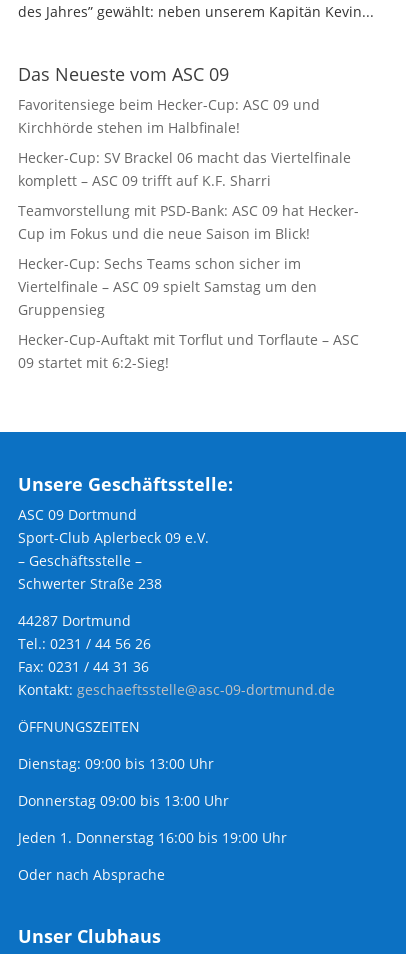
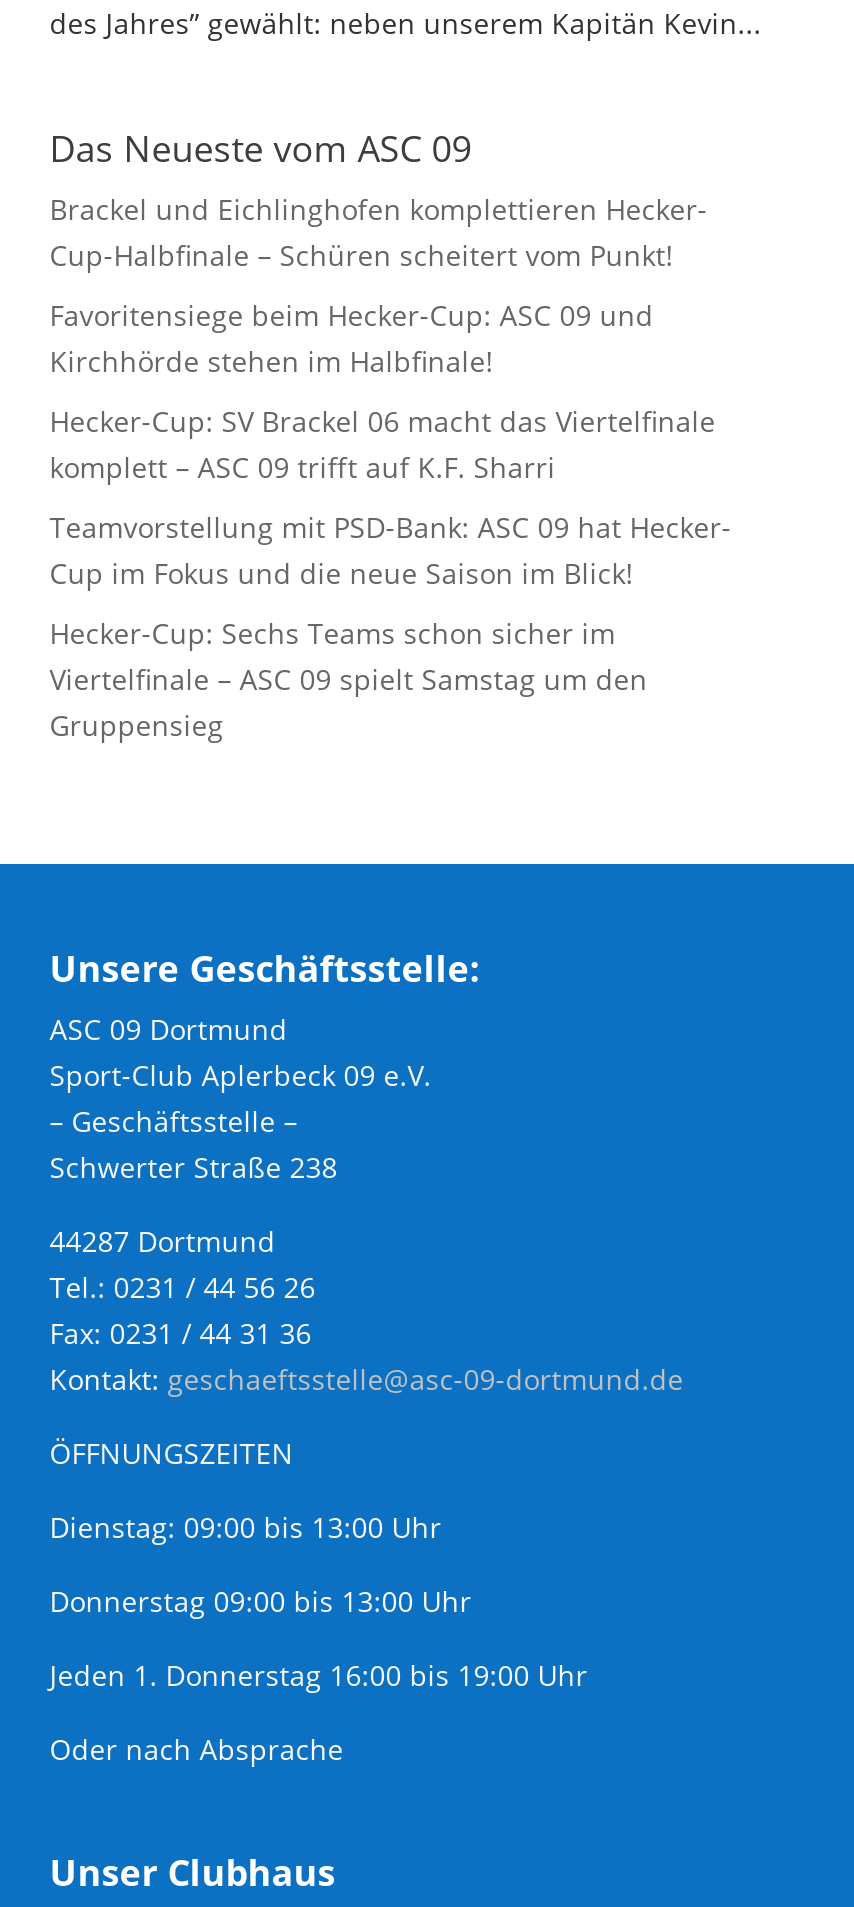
+ Brackel und Eichlinghofen komplettieren Hecker-
+ Cup-Halbfinale – Schüren scheitert vom Punkt!

moved down: Favoritensiege beim Hecker-Cup: ASC 09 und | Kirchhörde stehen im Halbfinale! | Hecker-Cup: SV Brackel 06 macht das Viertelfinale | ... | Viertelfinale – ASC 09 spielt Samstag um den | Gruppensieg

- Hecker-Cup-Auftakt mit Torflut und Torflaute – ASC
- 09 startet mit 6:2-Sieg!
